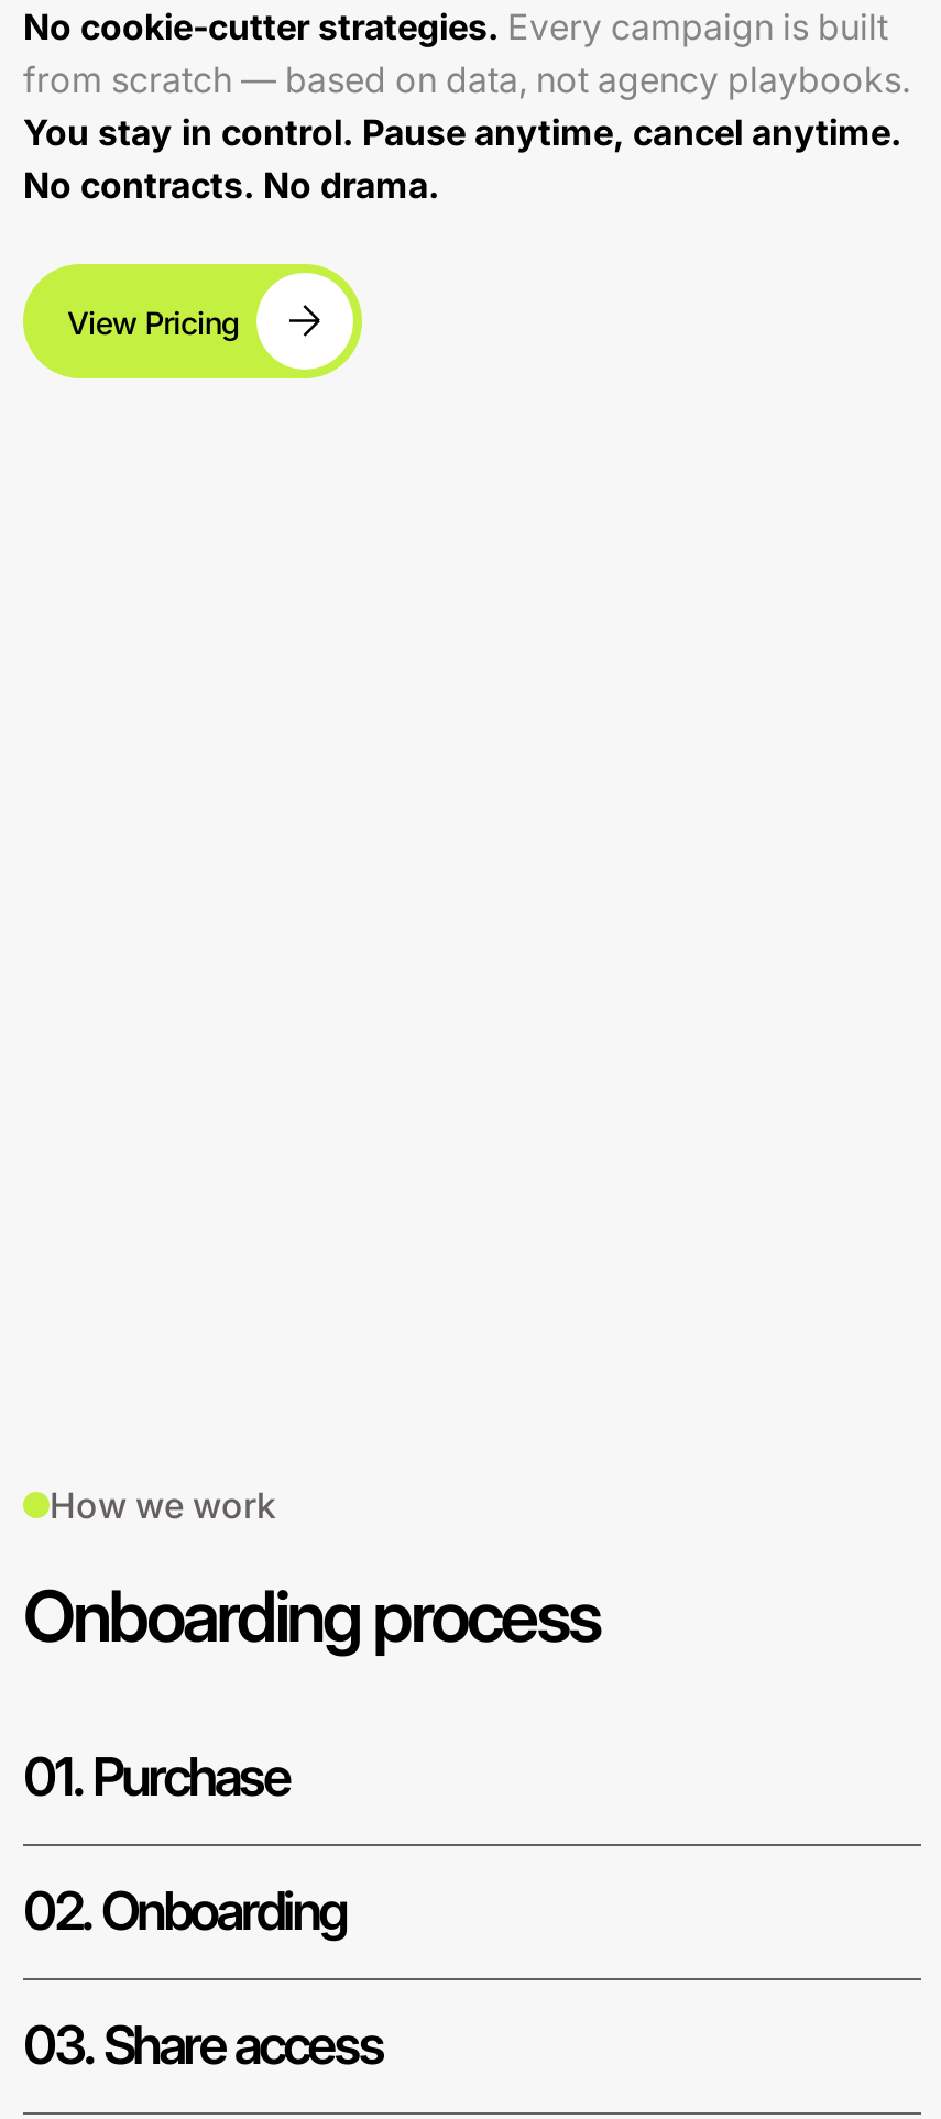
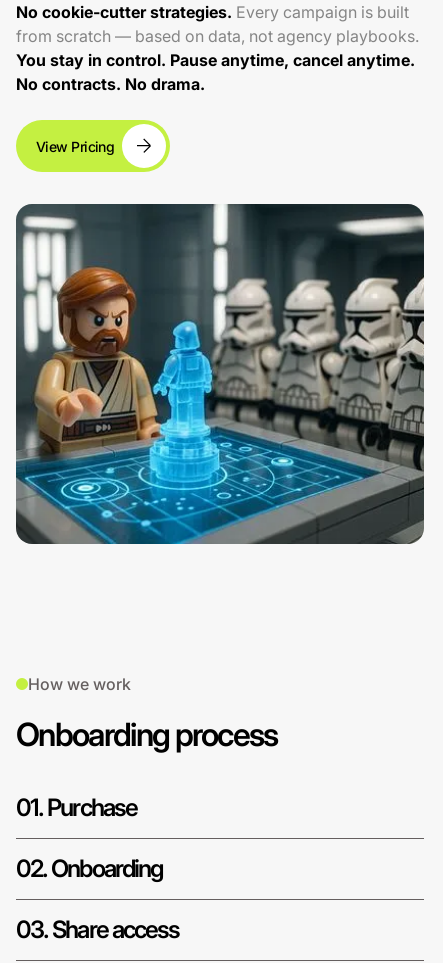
+ [image]
